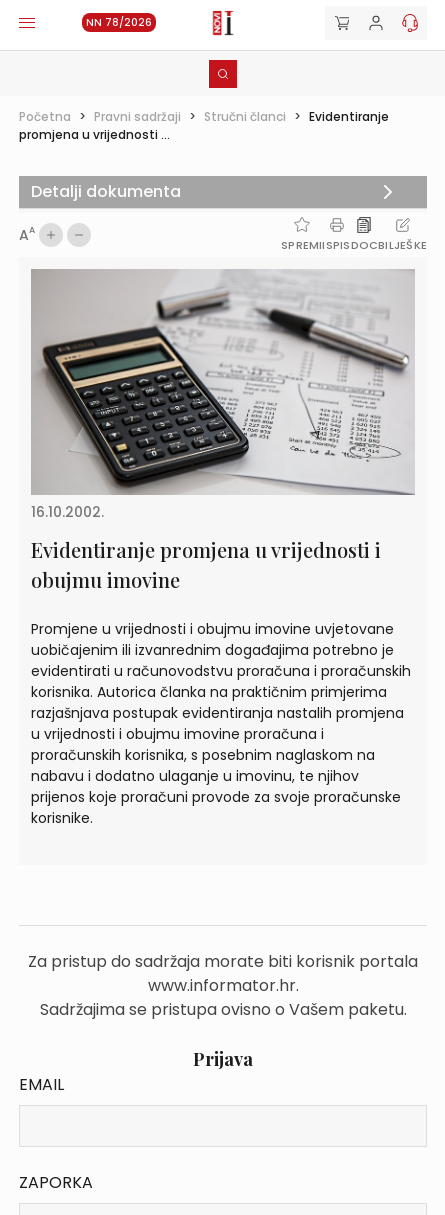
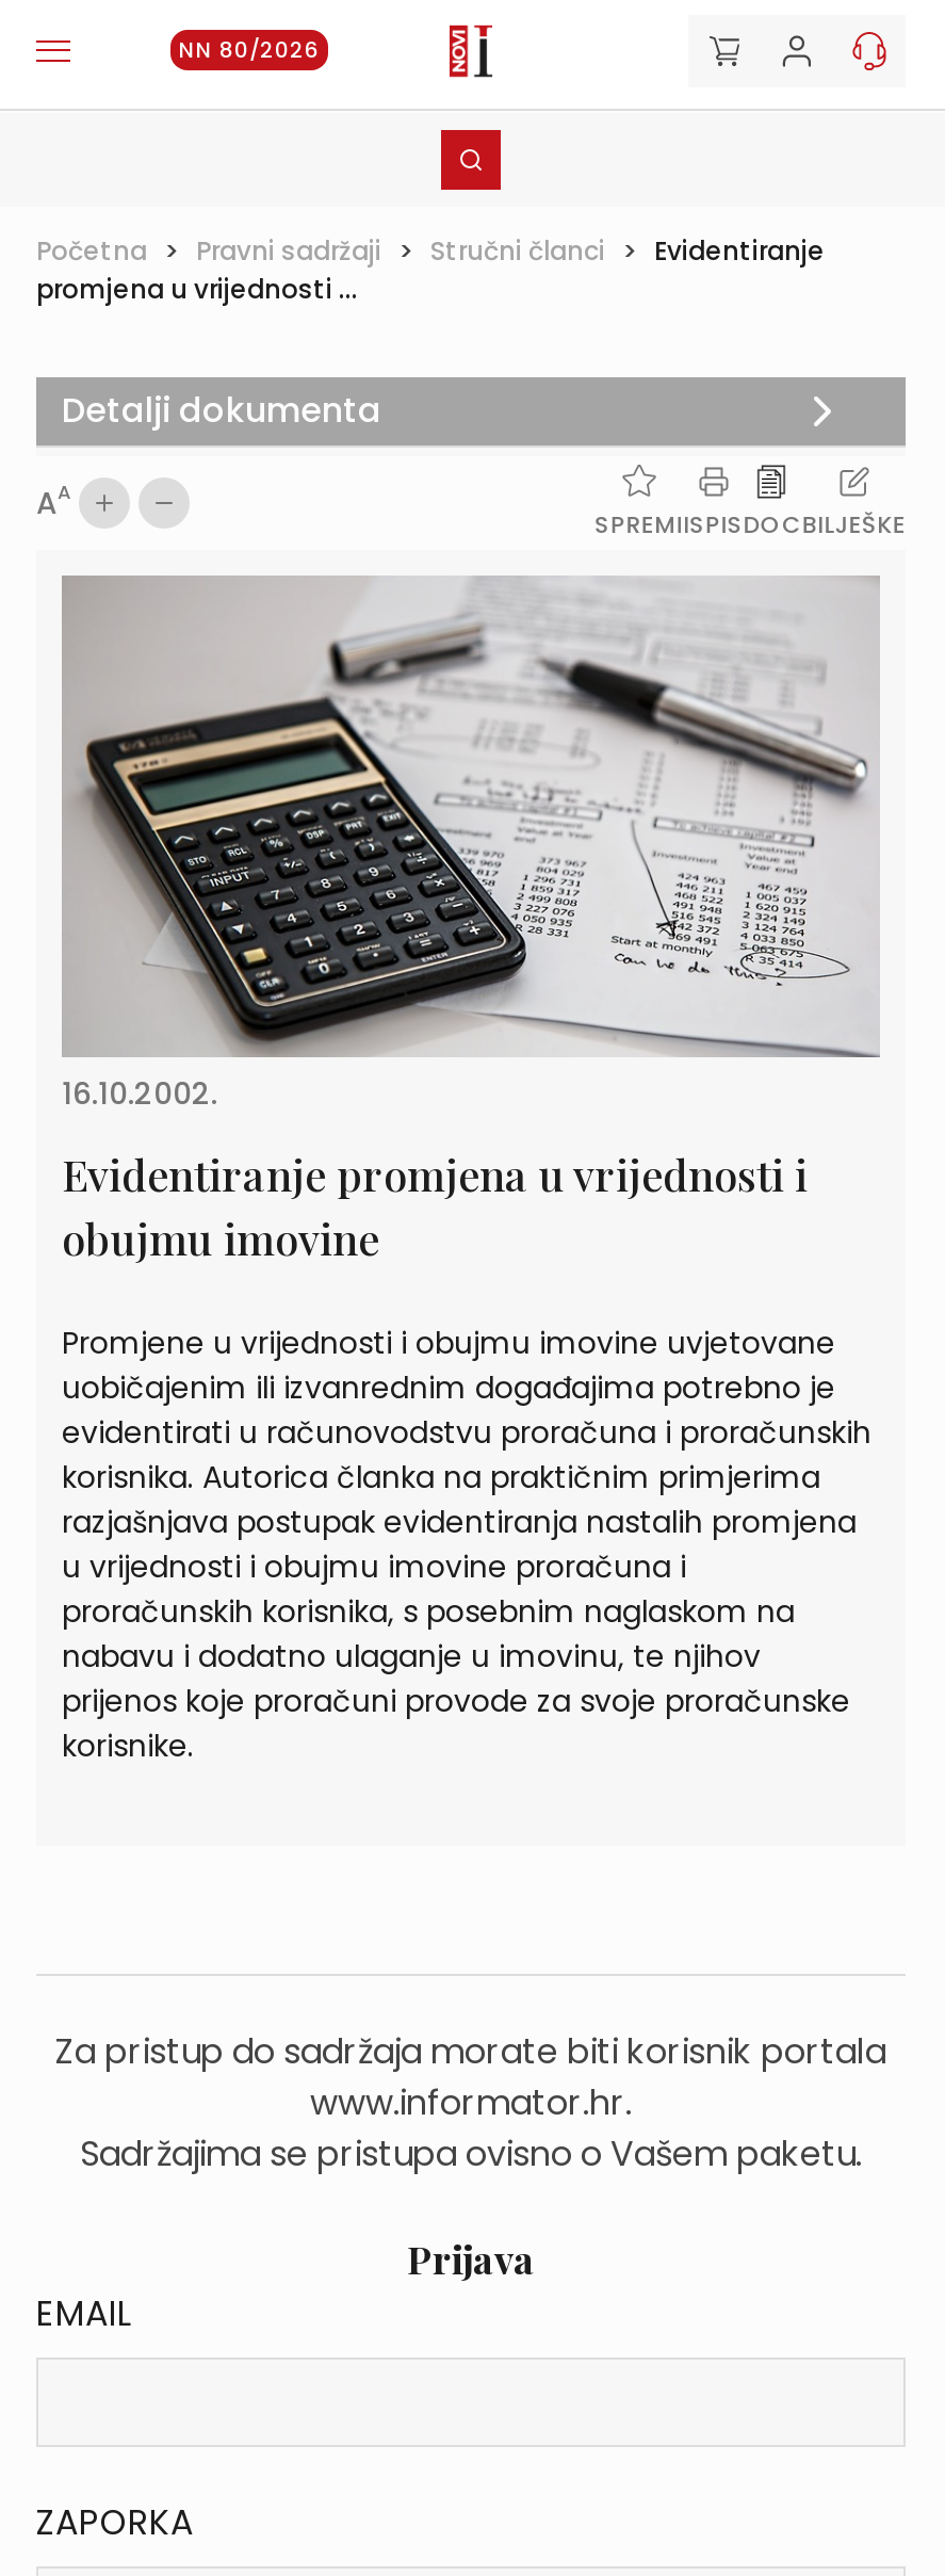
- NN 78/2026
+ NN 80/2026
